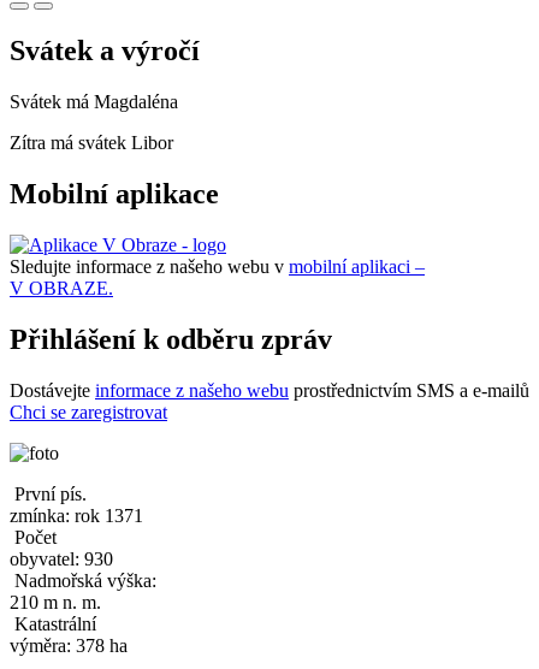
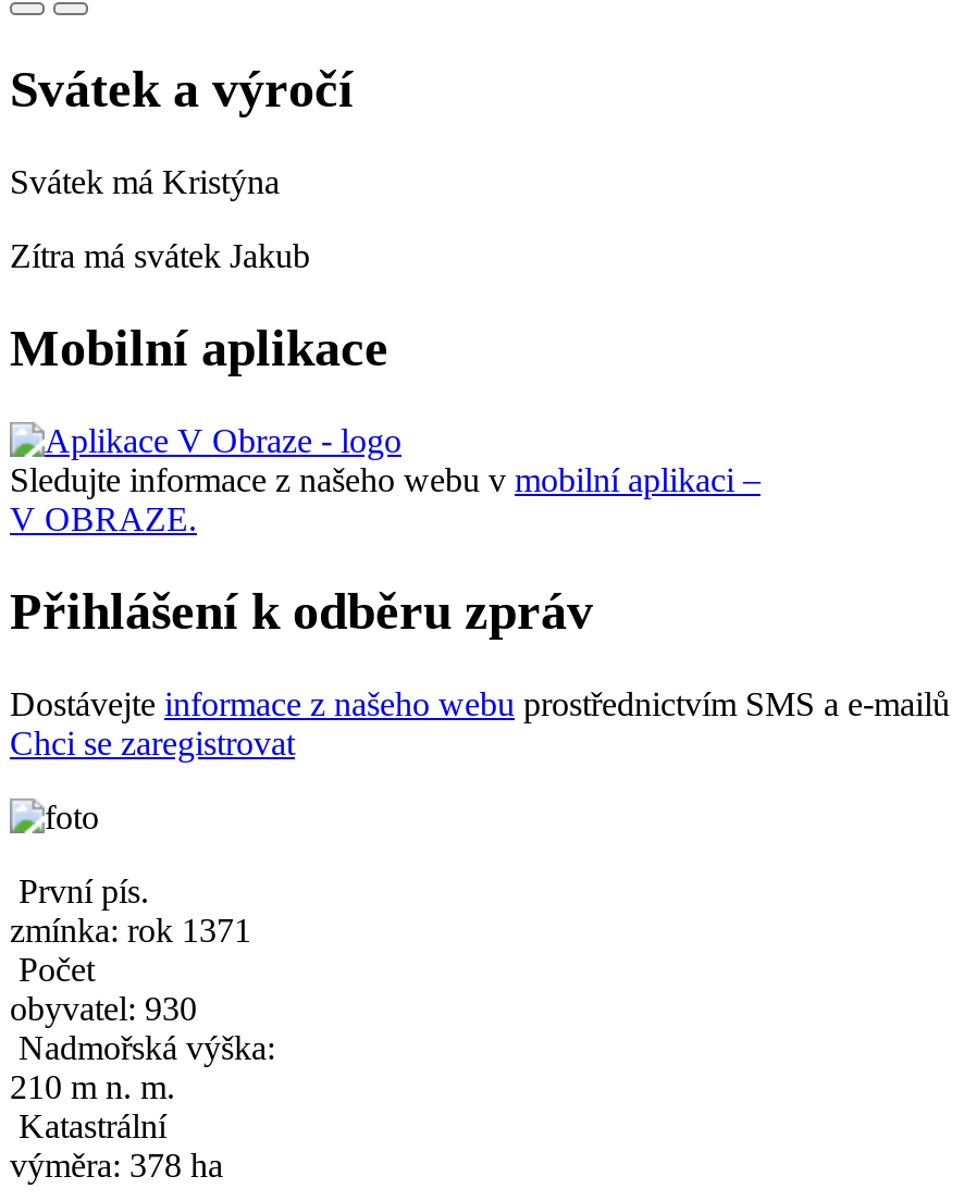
- Svátek má Magdaléna
+ Svátek má Kristýna

- Zítra má svátek Libor
+ Zítra má svátek Jakub
